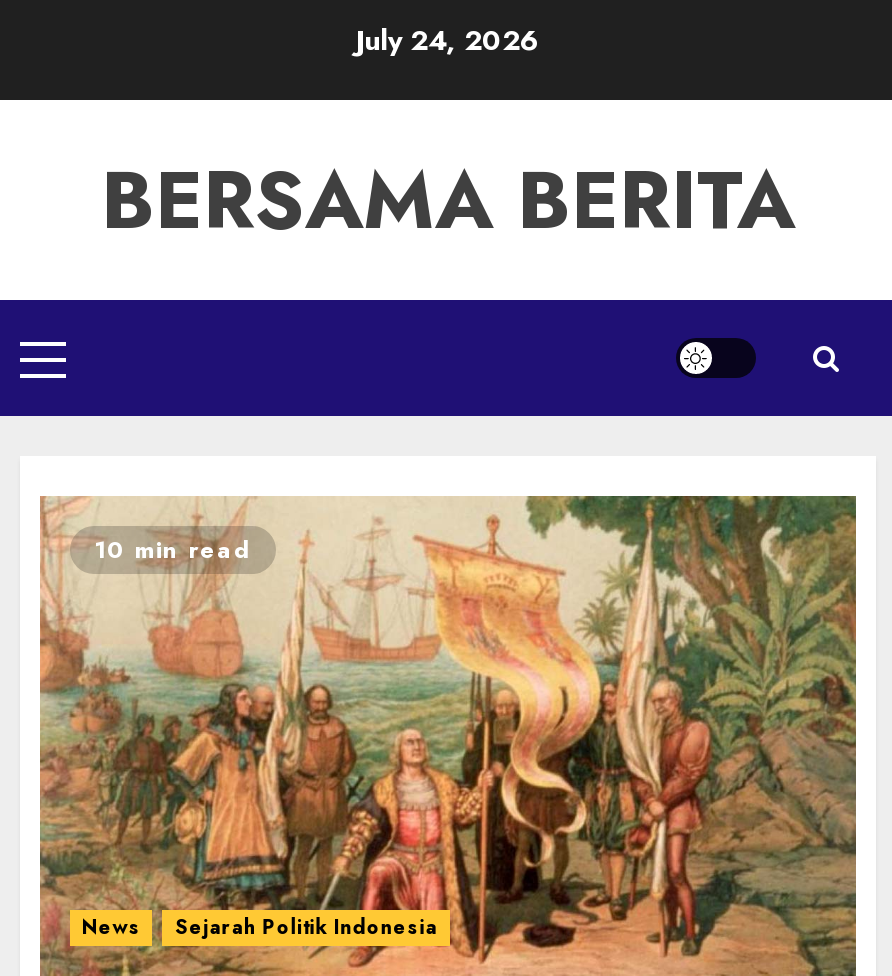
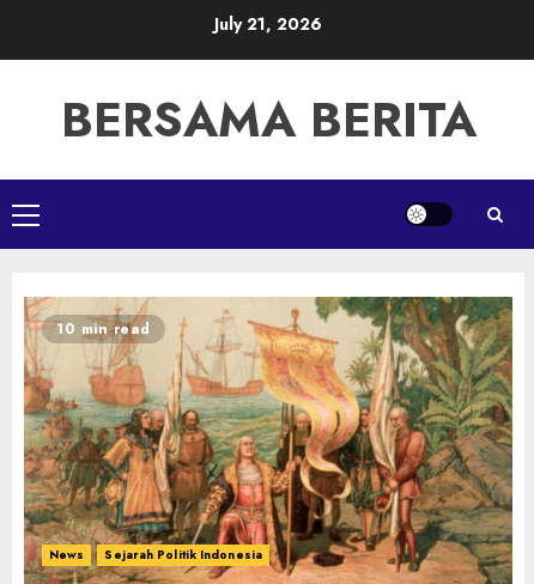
- July 24, 2026
+ July 21, 2026
